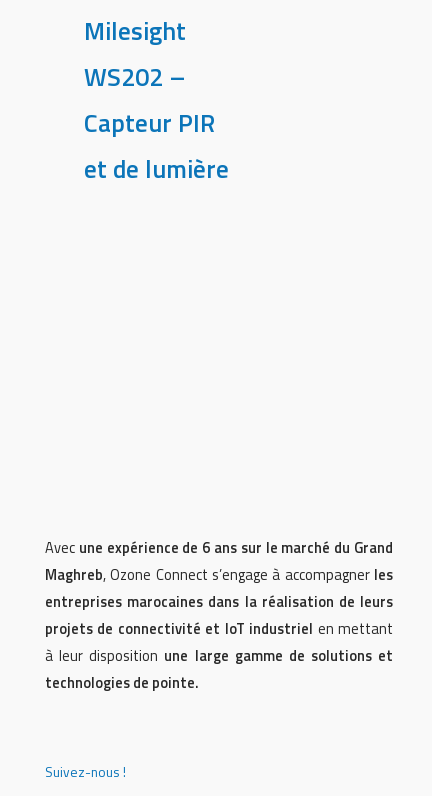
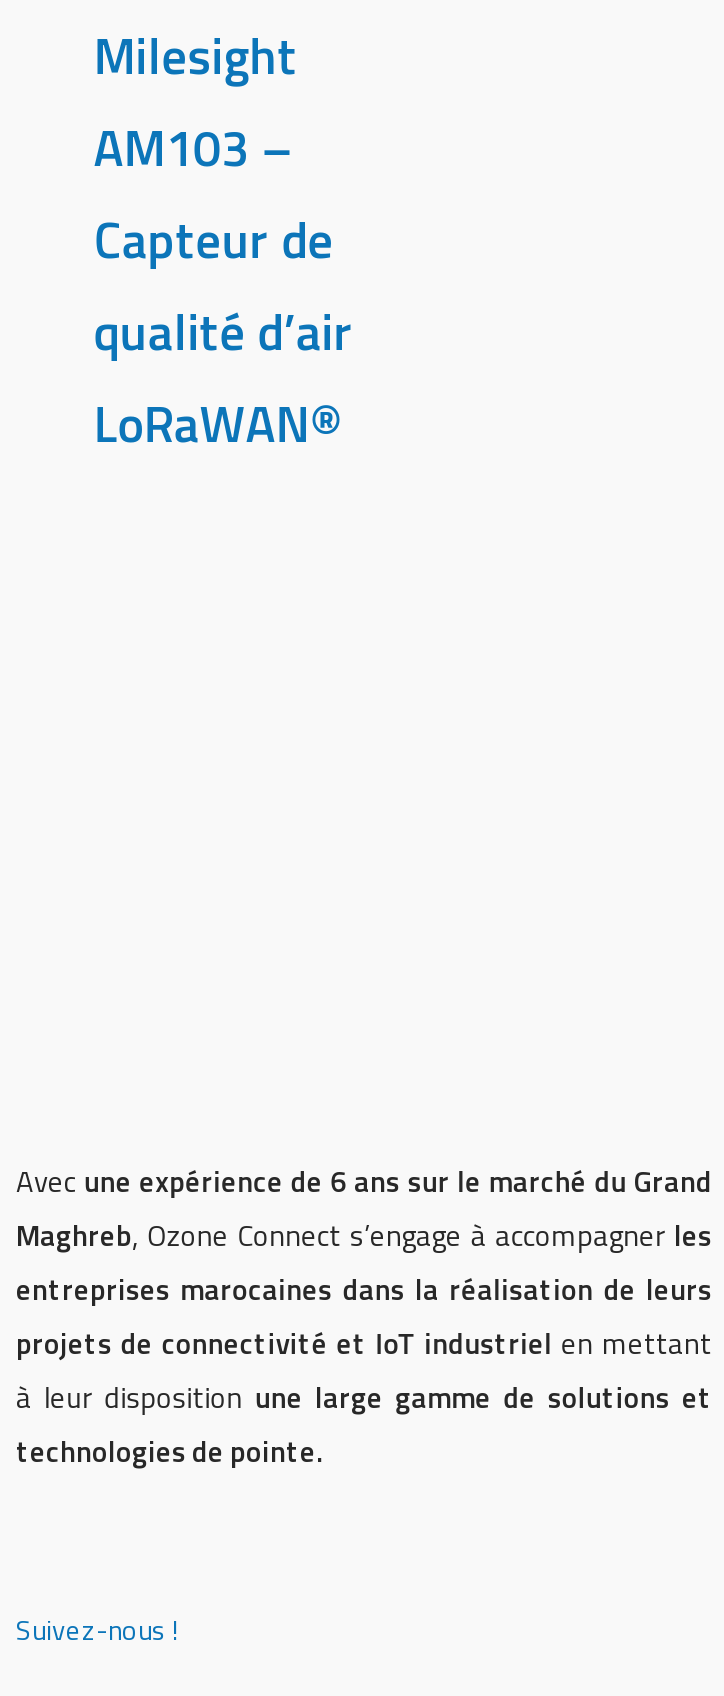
- WS202 –
- Capteur PIR
- et de lumière
+ AM103 –
+ Capteur de
+ qualité d’air
+ LoRaWAN®
